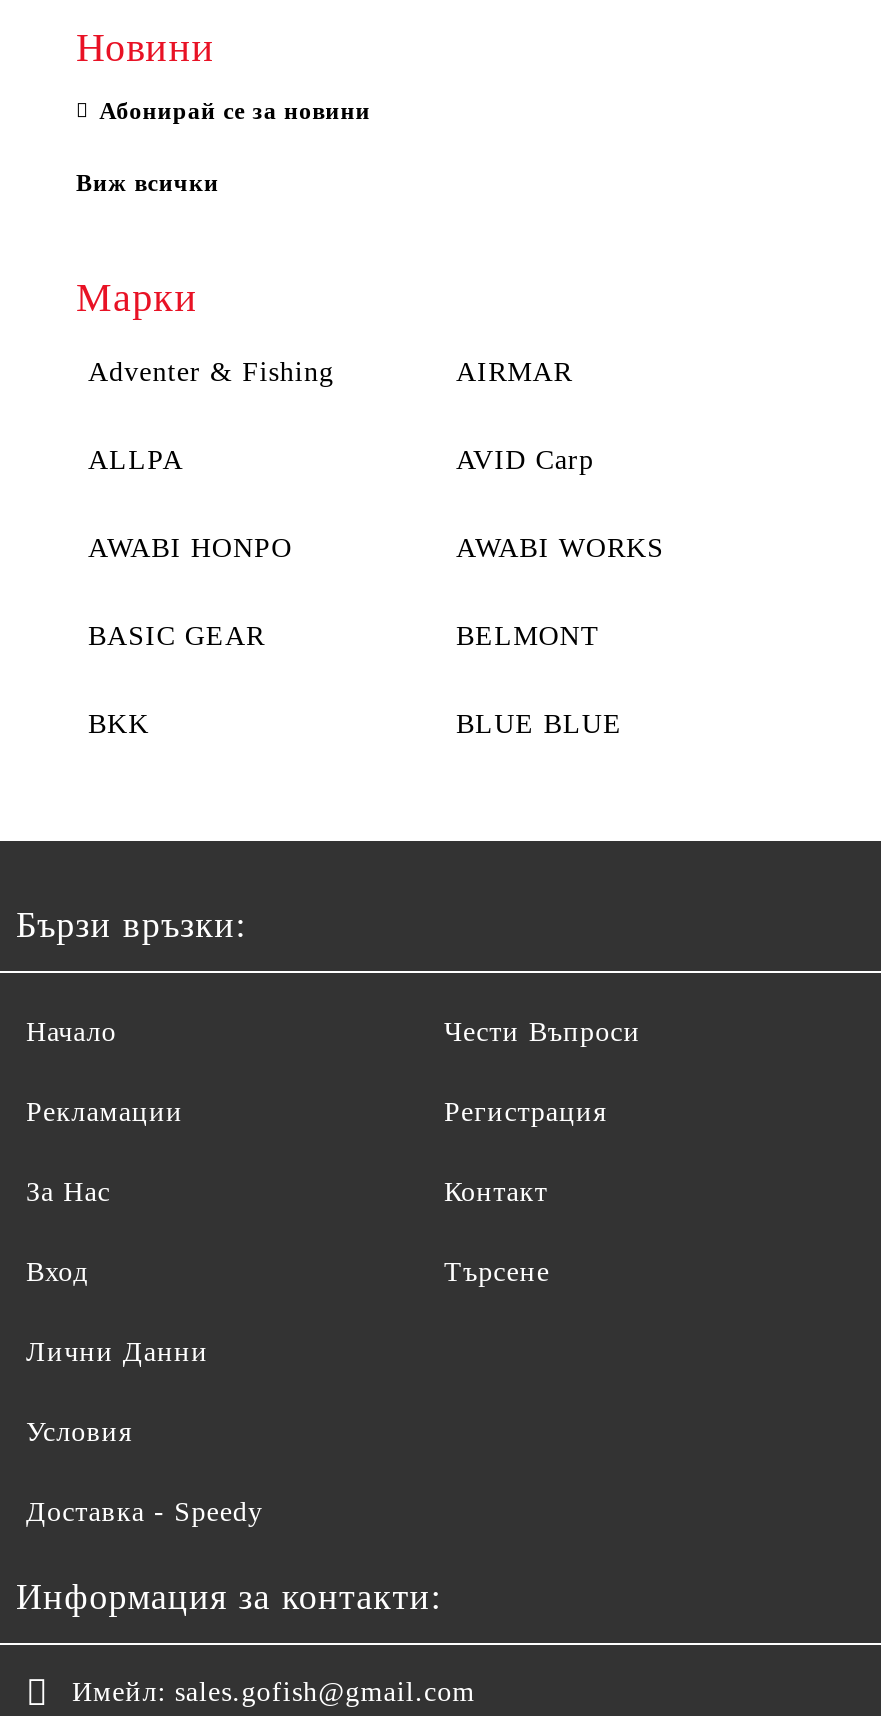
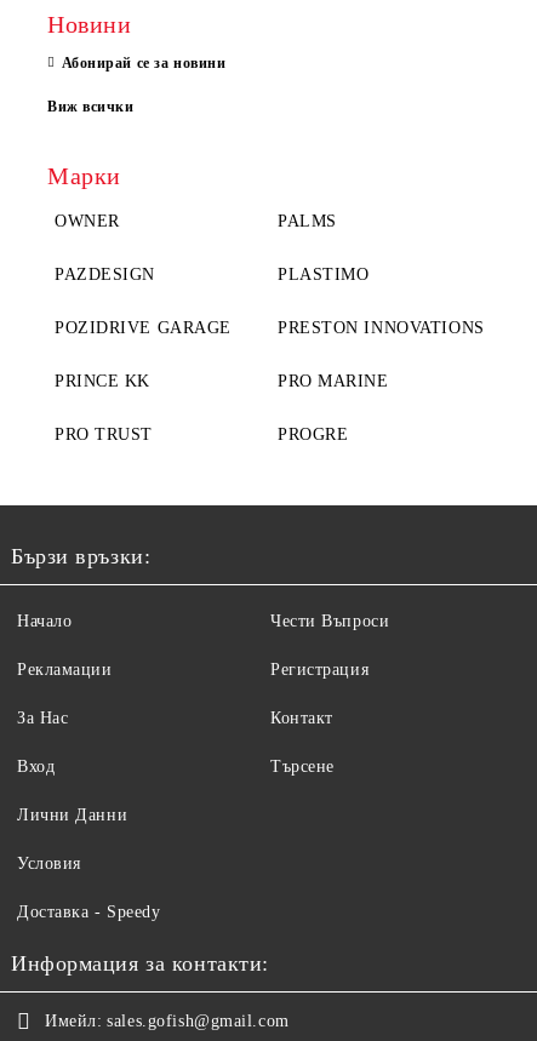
- Adventer & Fishing
- AIRMAR
+ OWNER
+ PALMS

- ALLPA
- AVID Carp
+ PAZDESIGN
+ PLASTIMO

- AWABI HONPO
- AWABI WORKS
+ POZIDRIVE GARAGE
+ PRESTON INNOVATIONS

- BASIC GEAR
- BELMONT
+ PRINCE KK
+ PRO MARINE

- BKK
- BLUE BLUE
+ PRO TRUST
+ PROGRE
